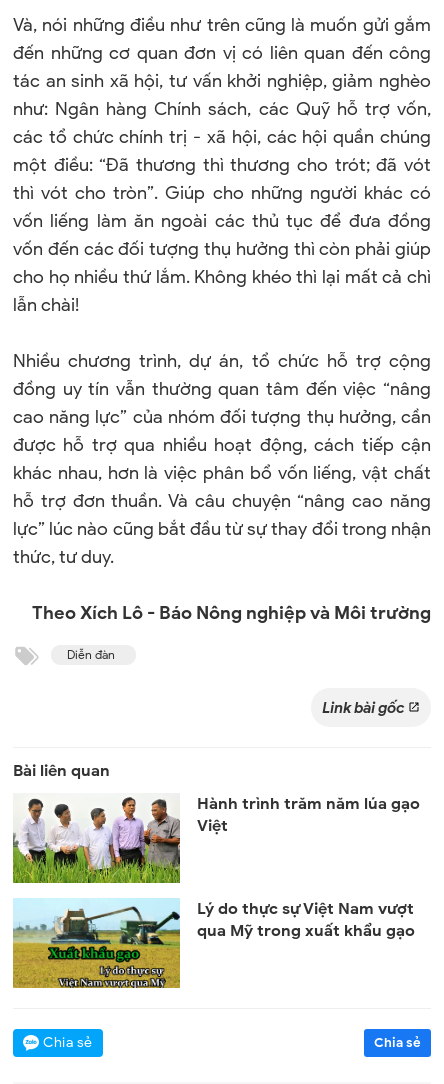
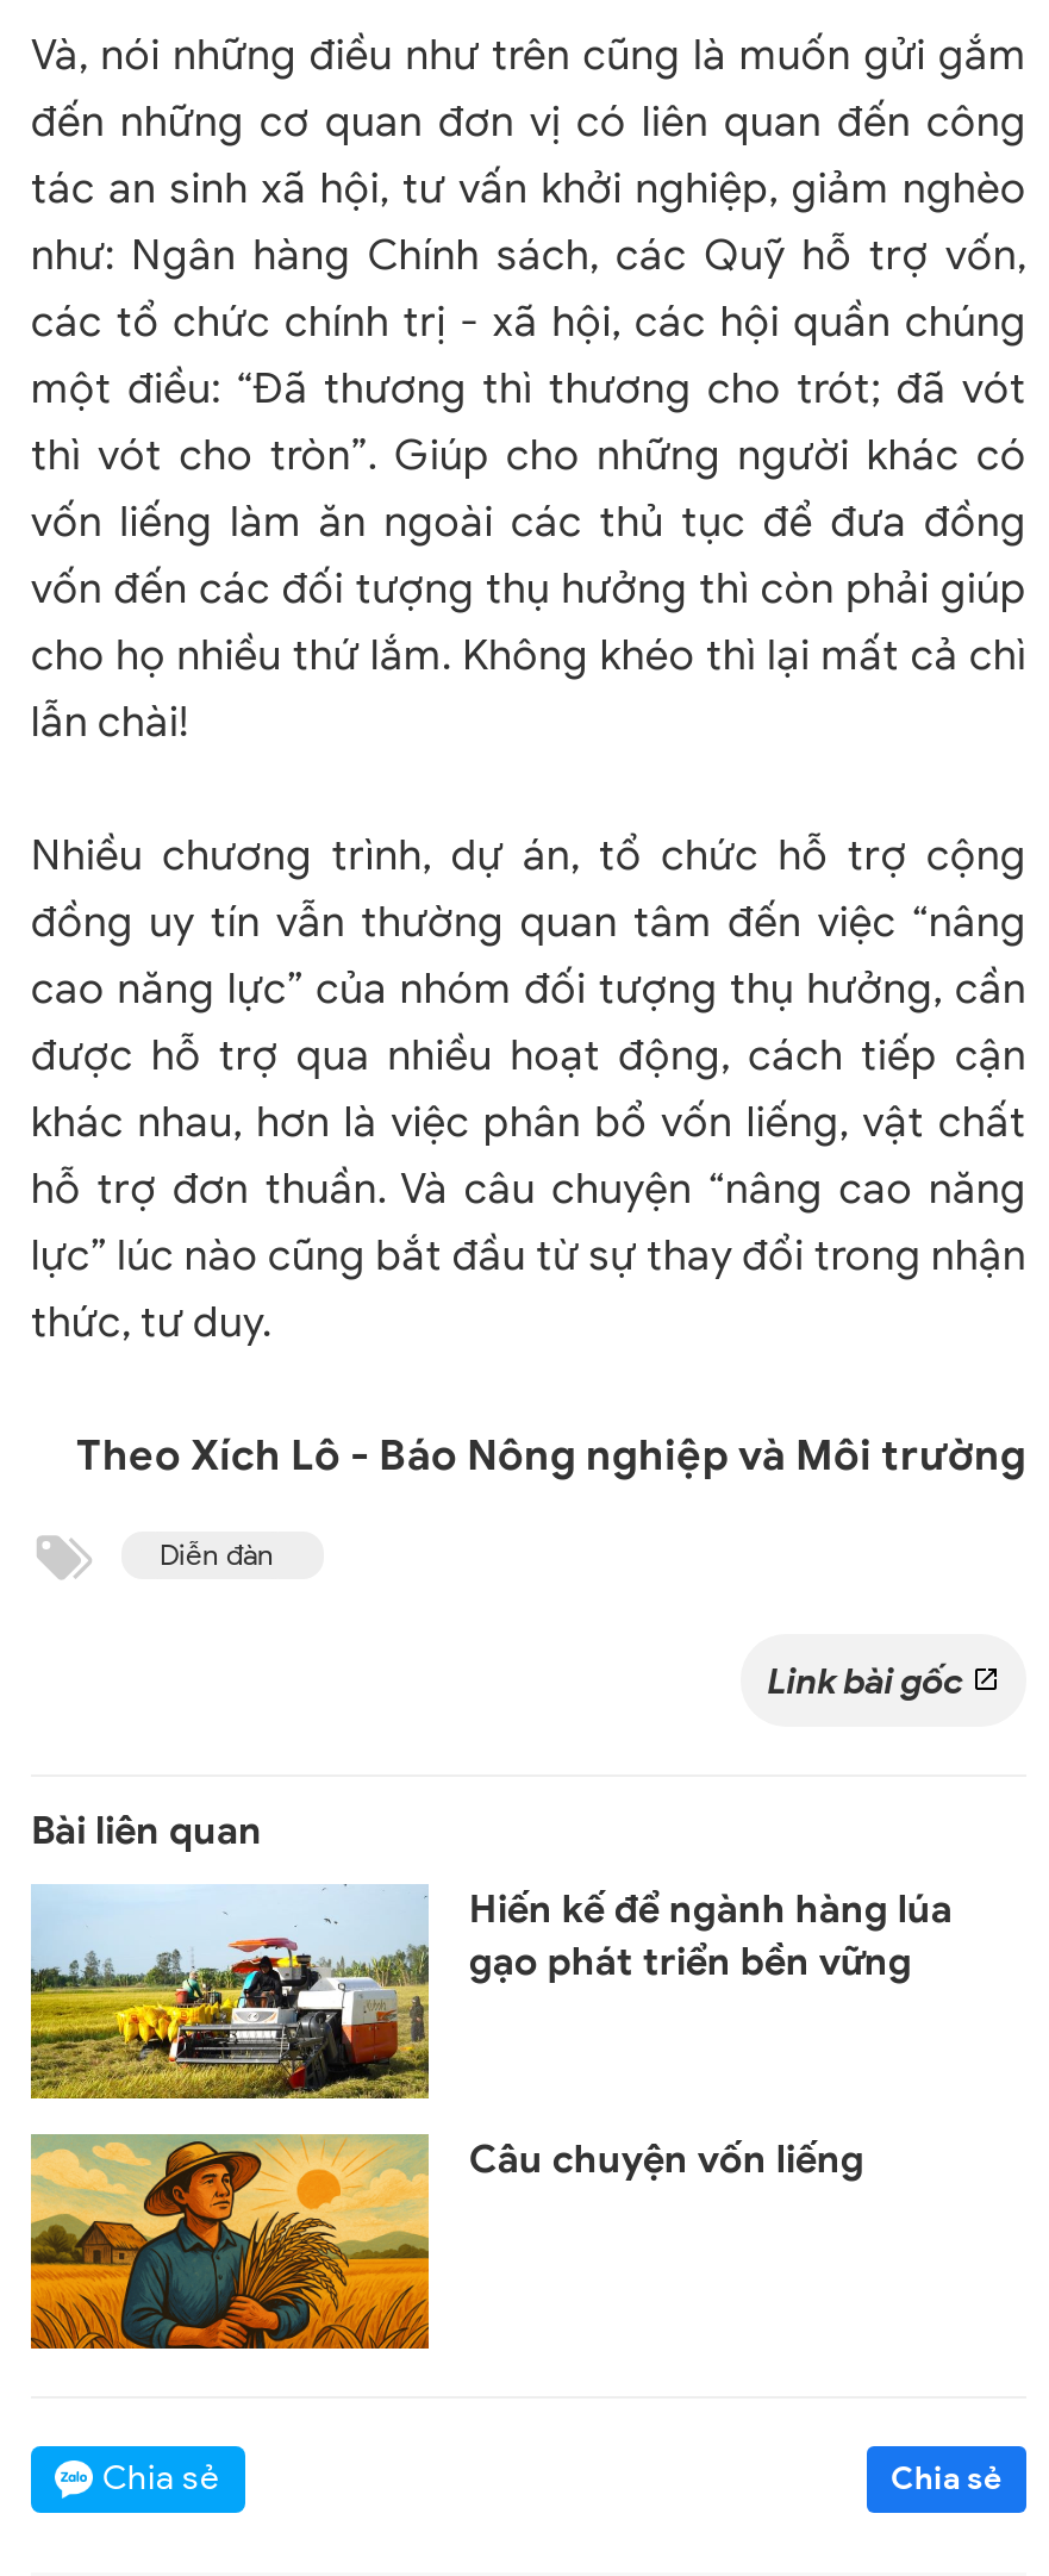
- [image]
- Hành trình trăm năm lúa gạo
- Việt
+ [image]
+ Hiến kế để ngành hàng lúa
+ gạo phát triển bền vững

- [image]
- Lý do thực sự Việt Nam vượt
- qua Mỹ trong xuất khẩu gạo
+ [image]
+ Câu chuyện vốn liếng
